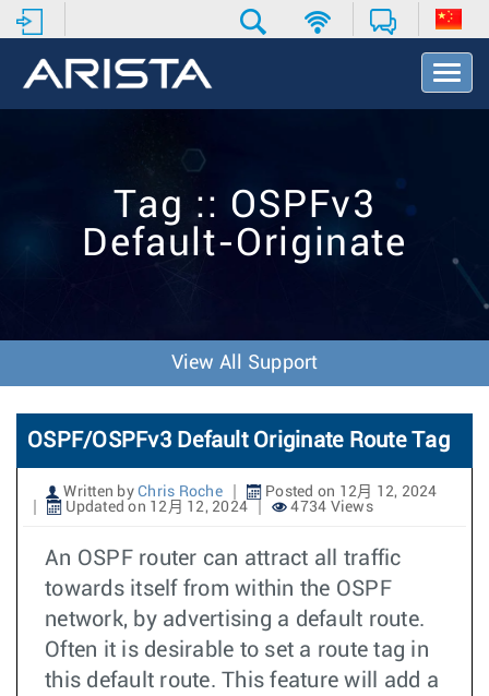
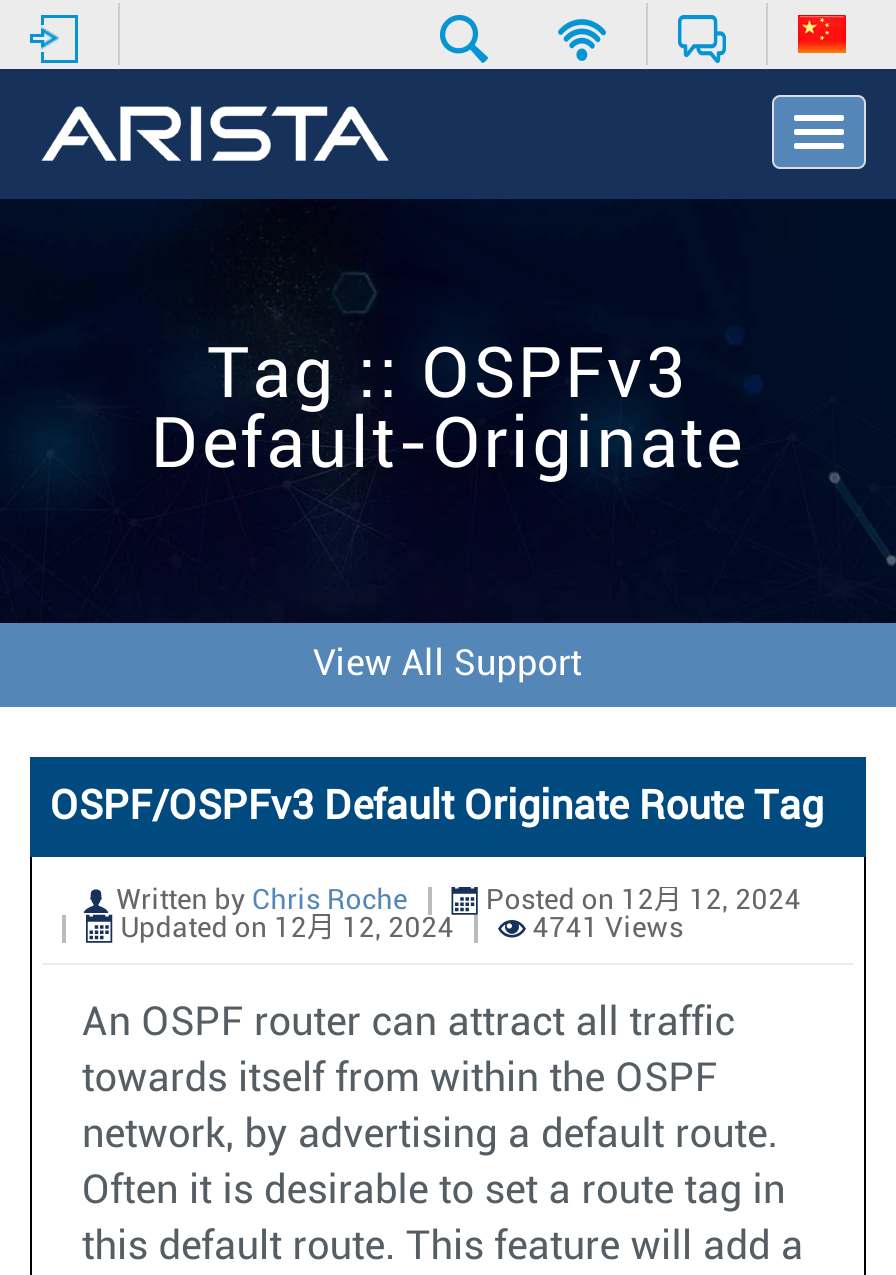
- 4734 Views
+ 4741 Views
